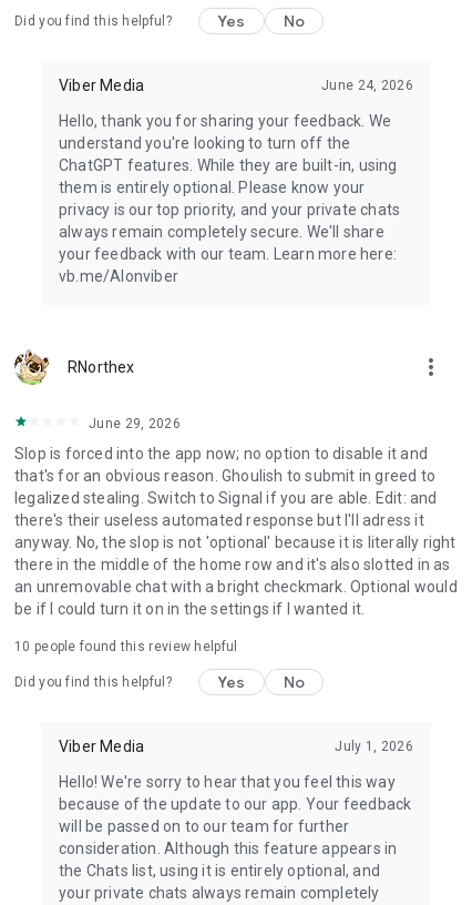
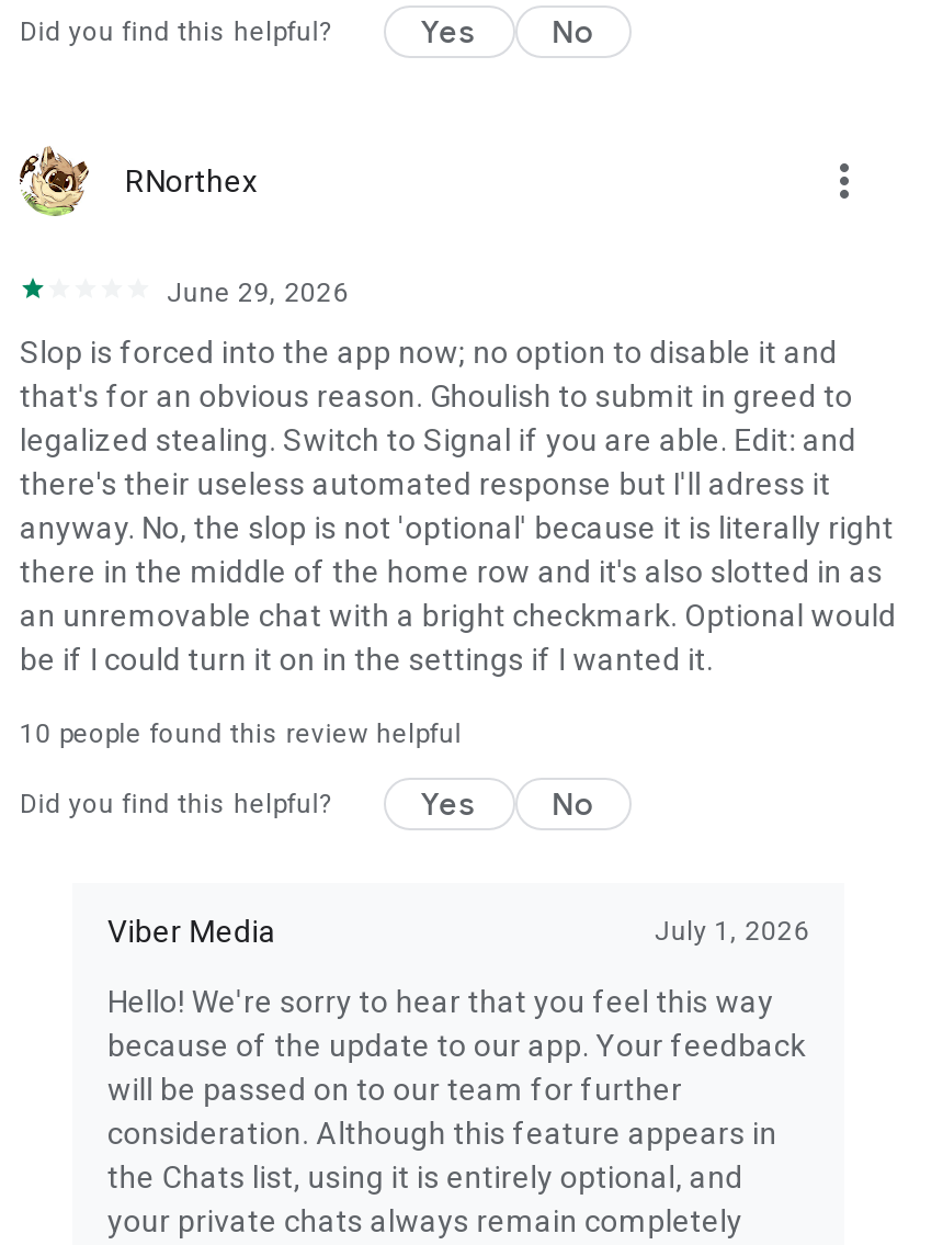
- Viber Media
- June 24, 2026
- Hello, thank you for sharing your feedback. We
- understand you're looking to turn off the
- ChatGPT features. While they are built-in, using
- them is entirely optional. Please know your
- privacy is our top priority, and your private chats
- always remain completely secure. We'll share
- your feedback with our team. Learn more here:
- vb.me/AIonviber
